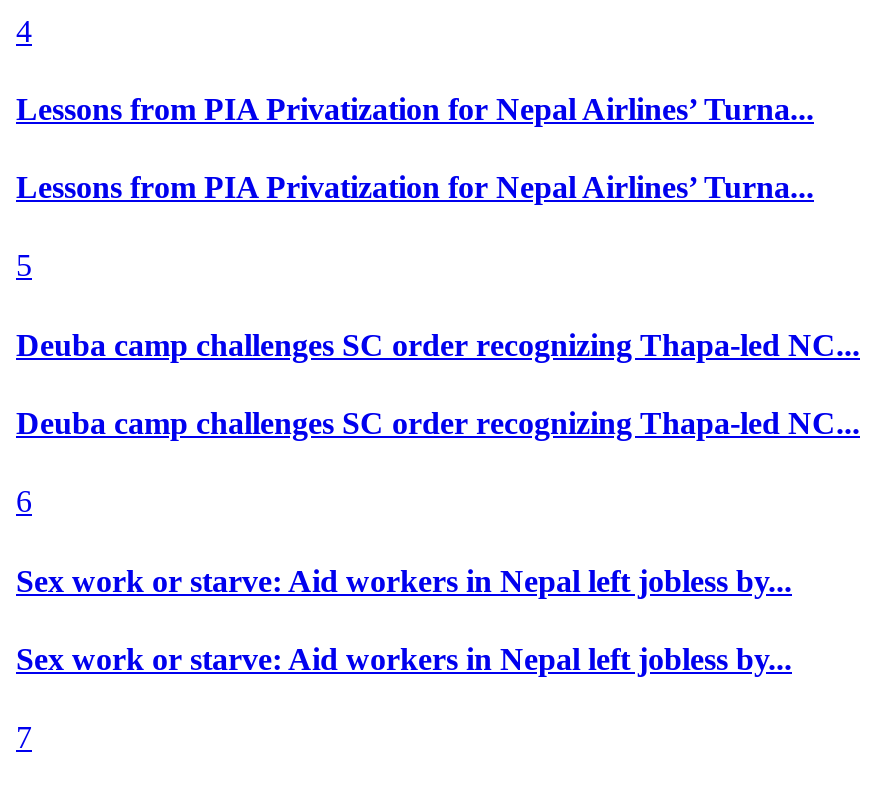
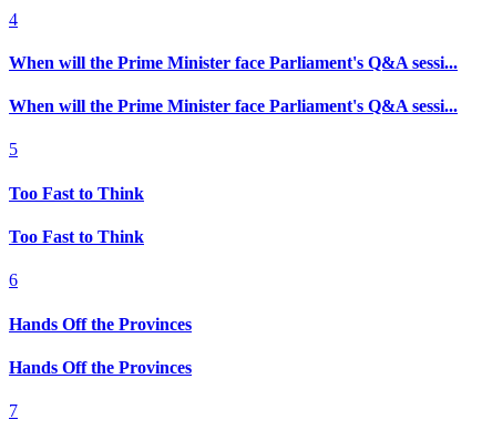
- Lessons from PIA Privatization for Nepal Airlines’ Turna...
+ When will the Prime Minister face Parliament's Q&A sessi...

- Lessons from PIA Privatization for Nepal Airlines’ Turna...
+ When will the Prime Minister face Parliament's Q&A sessi...

- Deuba camp challenges SC order recognizing Thapa-led NC...
+ Too Fast to Think

- Deuba camp challenges SC order recognizing Thapa-led NC...
+ Too Fast to Think

- Sex work or starve: Aid workers in Nepal left jobless by...
+ Hands Off the Provinces

- Sex work or starve: Aid workers in Nepal left jobless by...
+ Hands Off the Provinces
